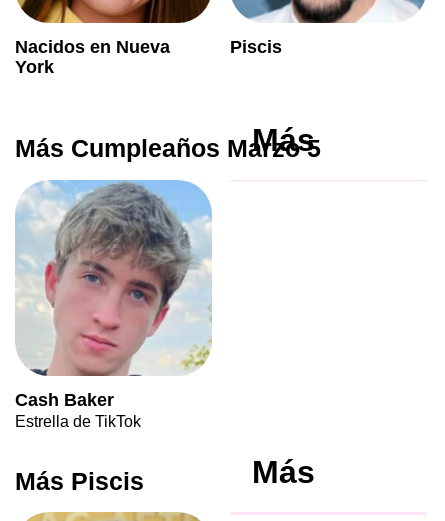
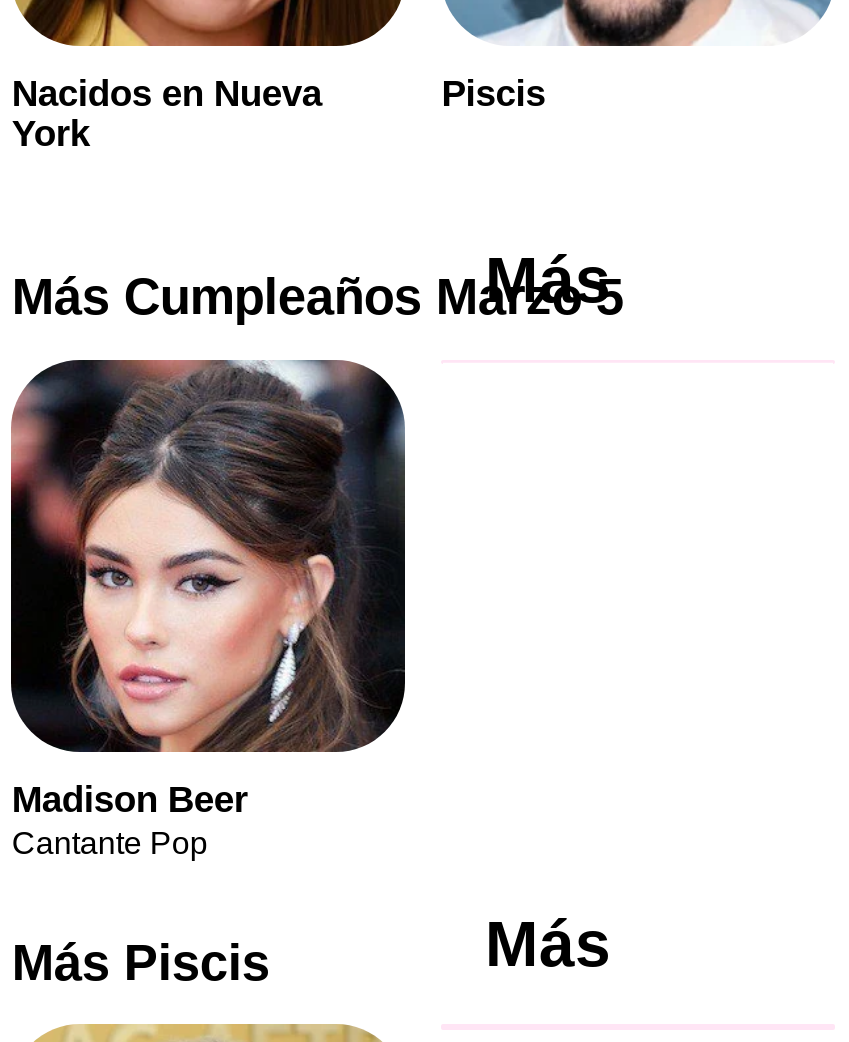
- [image]
- Cash Baker
- Estrella de TikTok
+ [image]
+ Madison Beer
+ Cantante Pop
